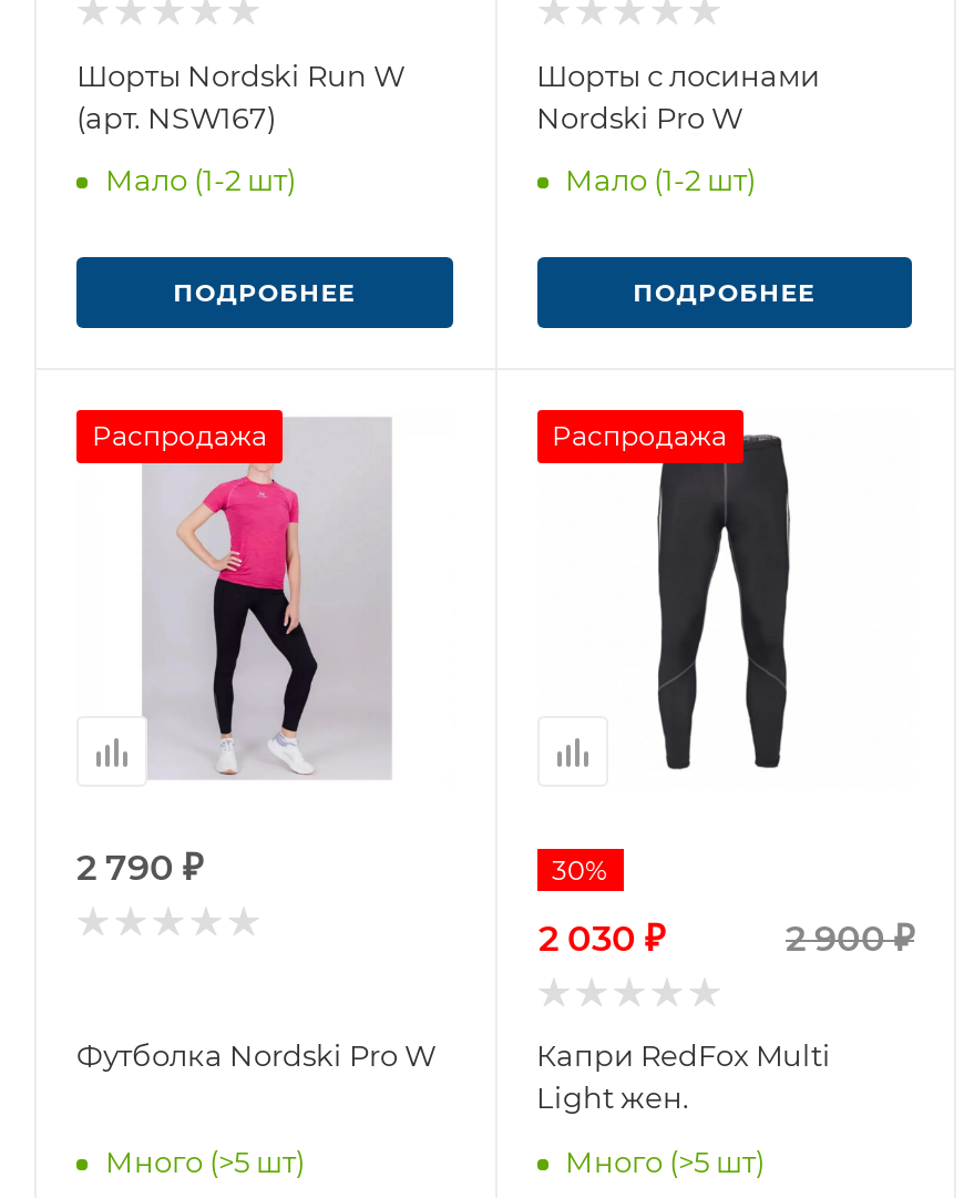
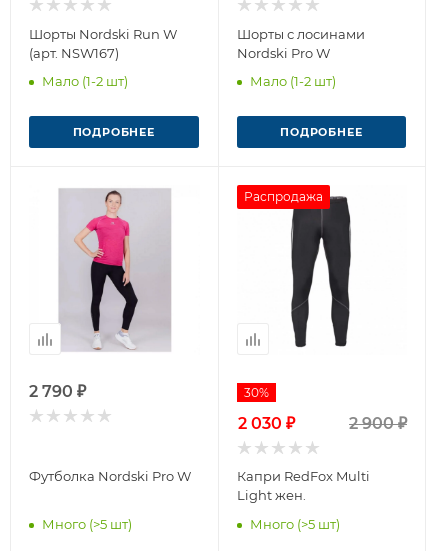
- Распродажа
